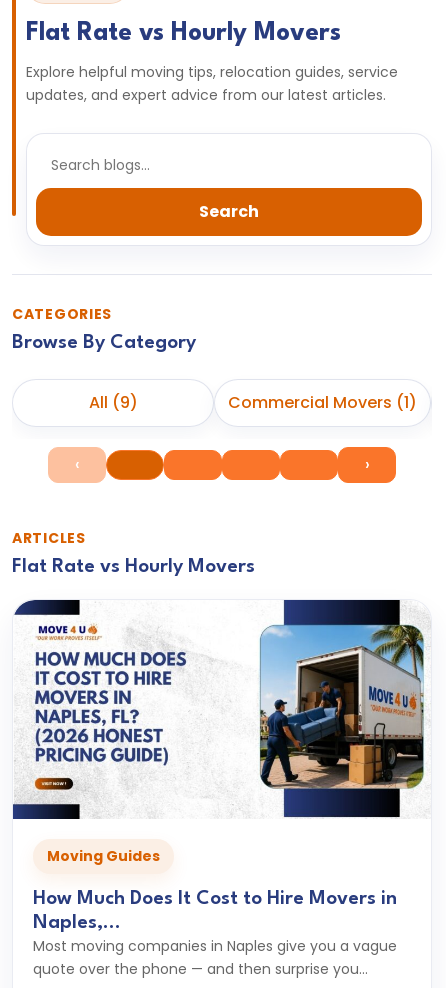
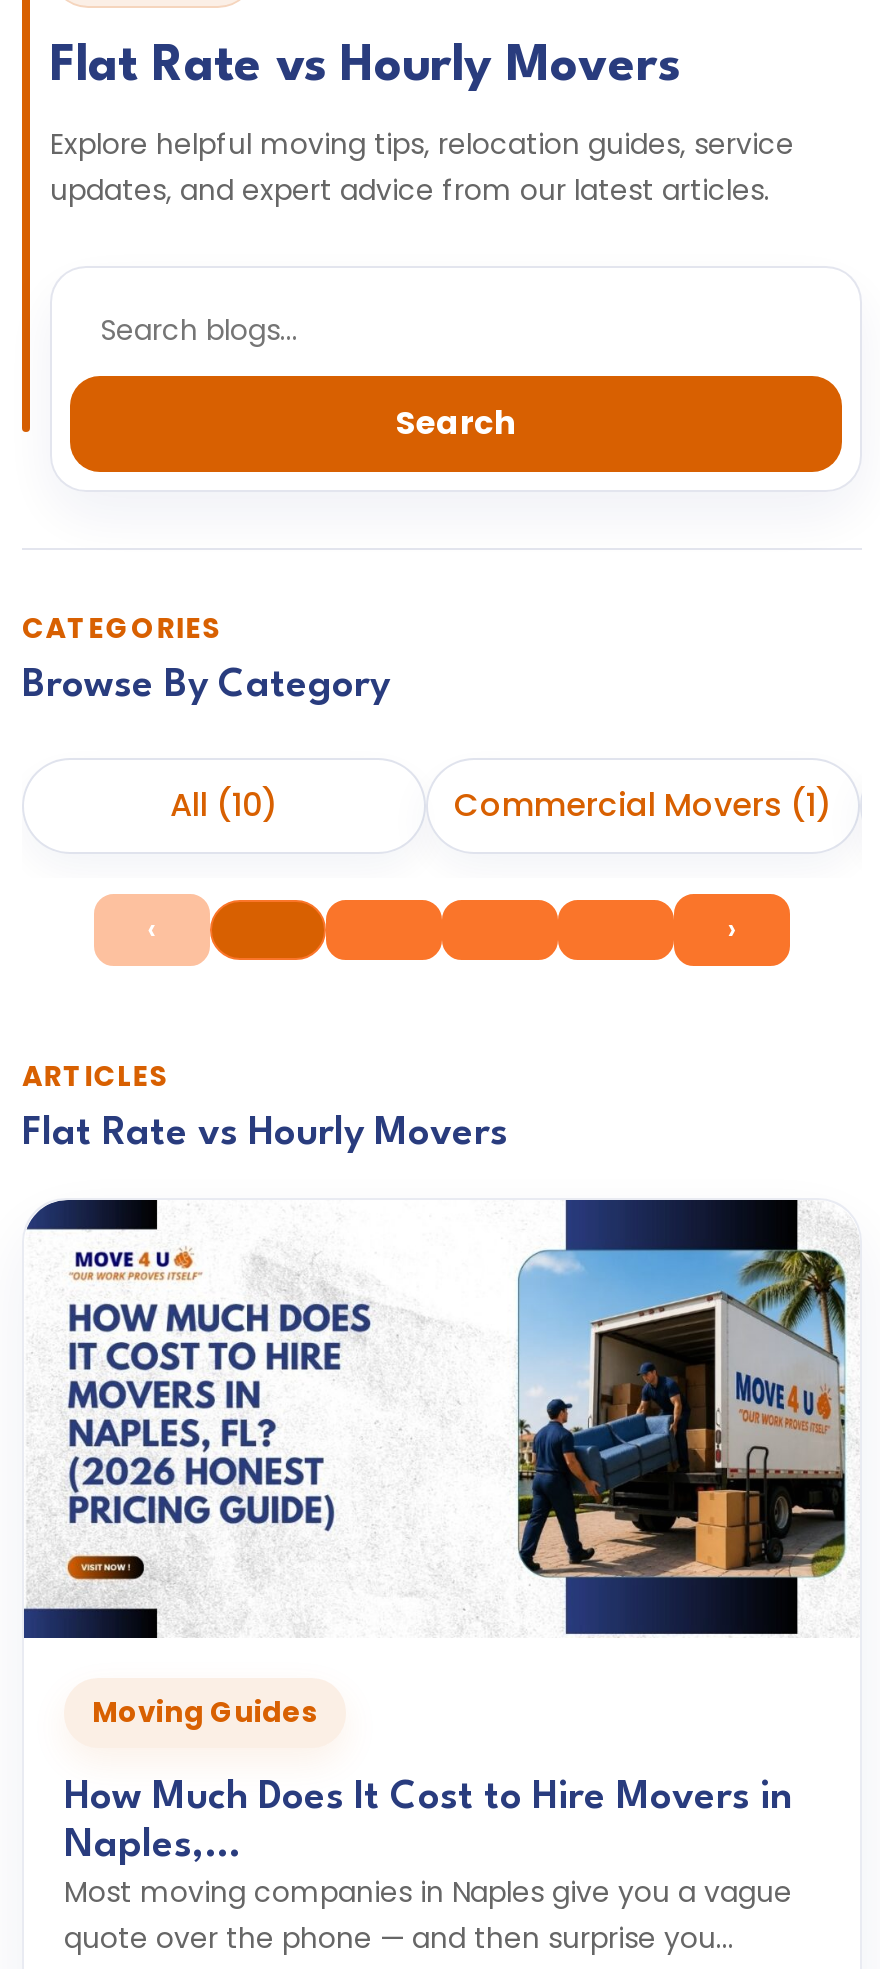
- All (9)
+ All (10)
